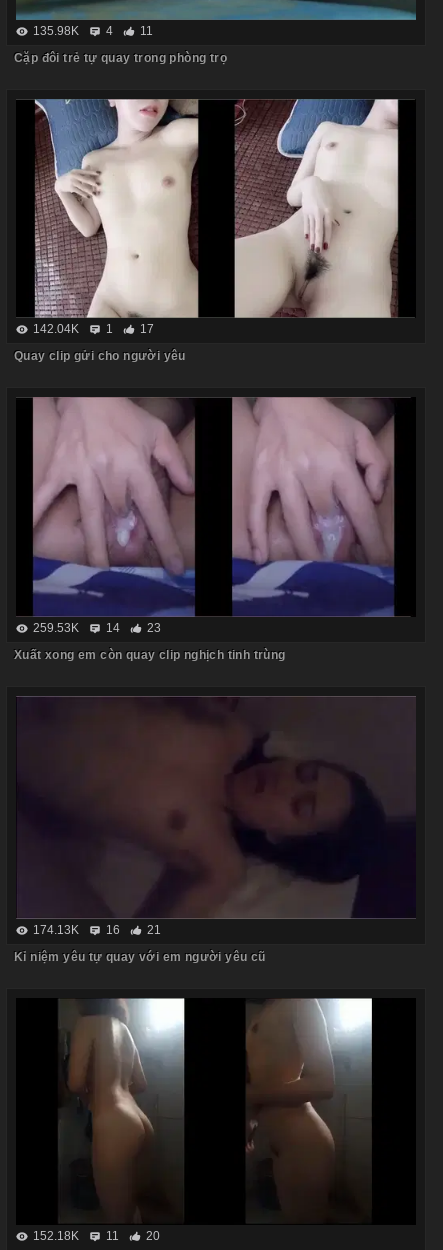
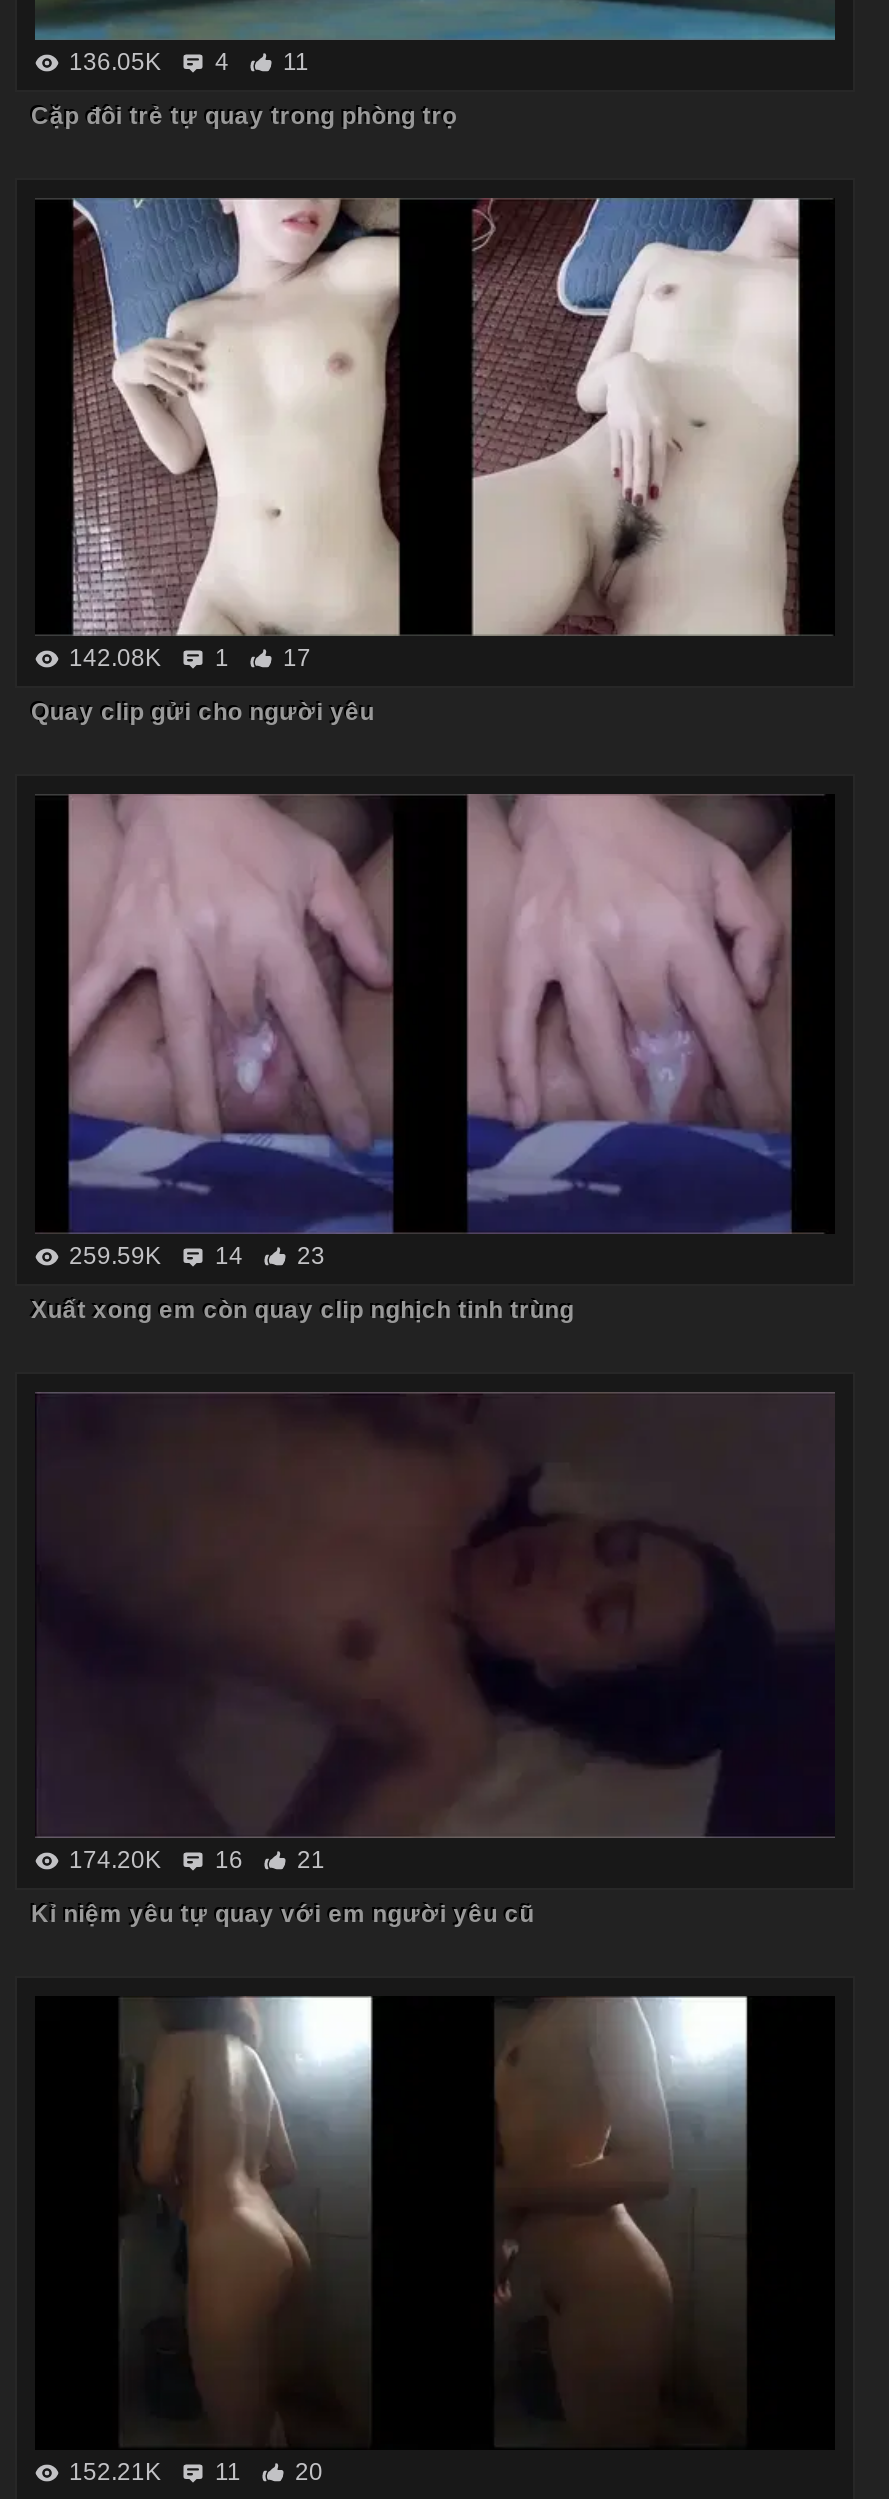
- 135.98K 4 11
+ 136.05K 4 11

- 142.04K 1 17
+ 142.08K 1 17

- 259.53K 14 23
+ 259.59K 14 23

- 174.13K 16 21
+ 174.20K 16 21

- 152.18K 11 20
+ 152.21K 11 20
